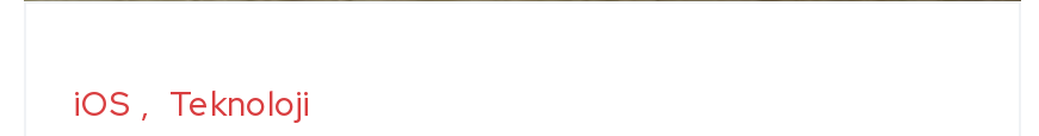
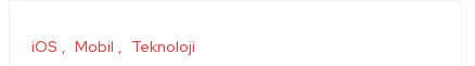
+ Mobil
